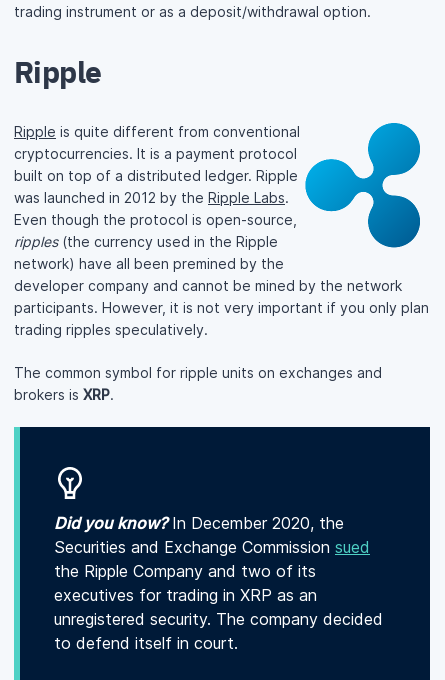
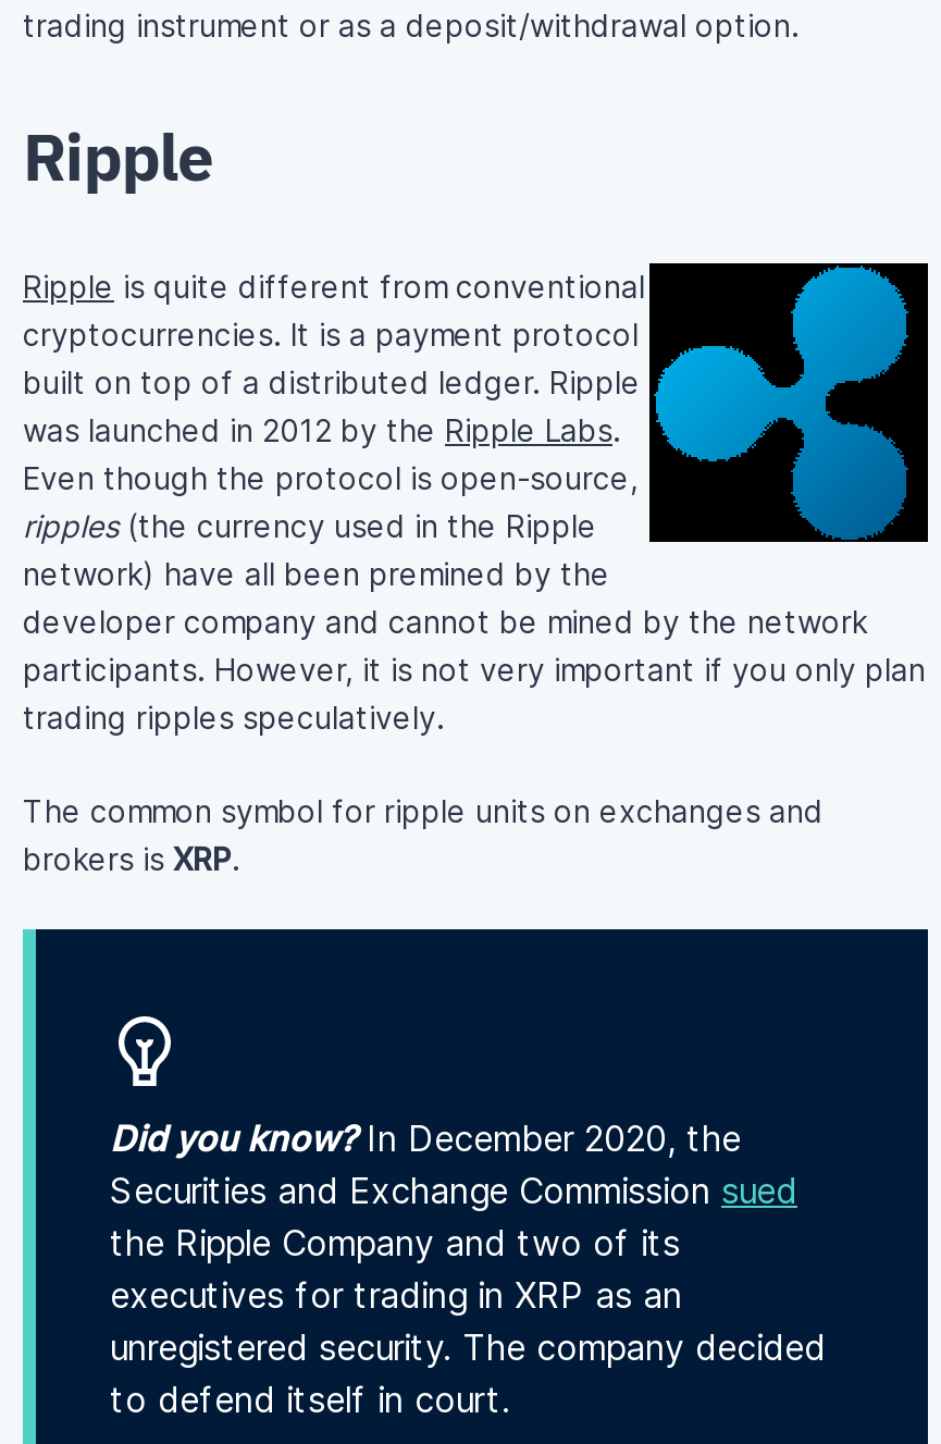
- [image]
+ [image]
